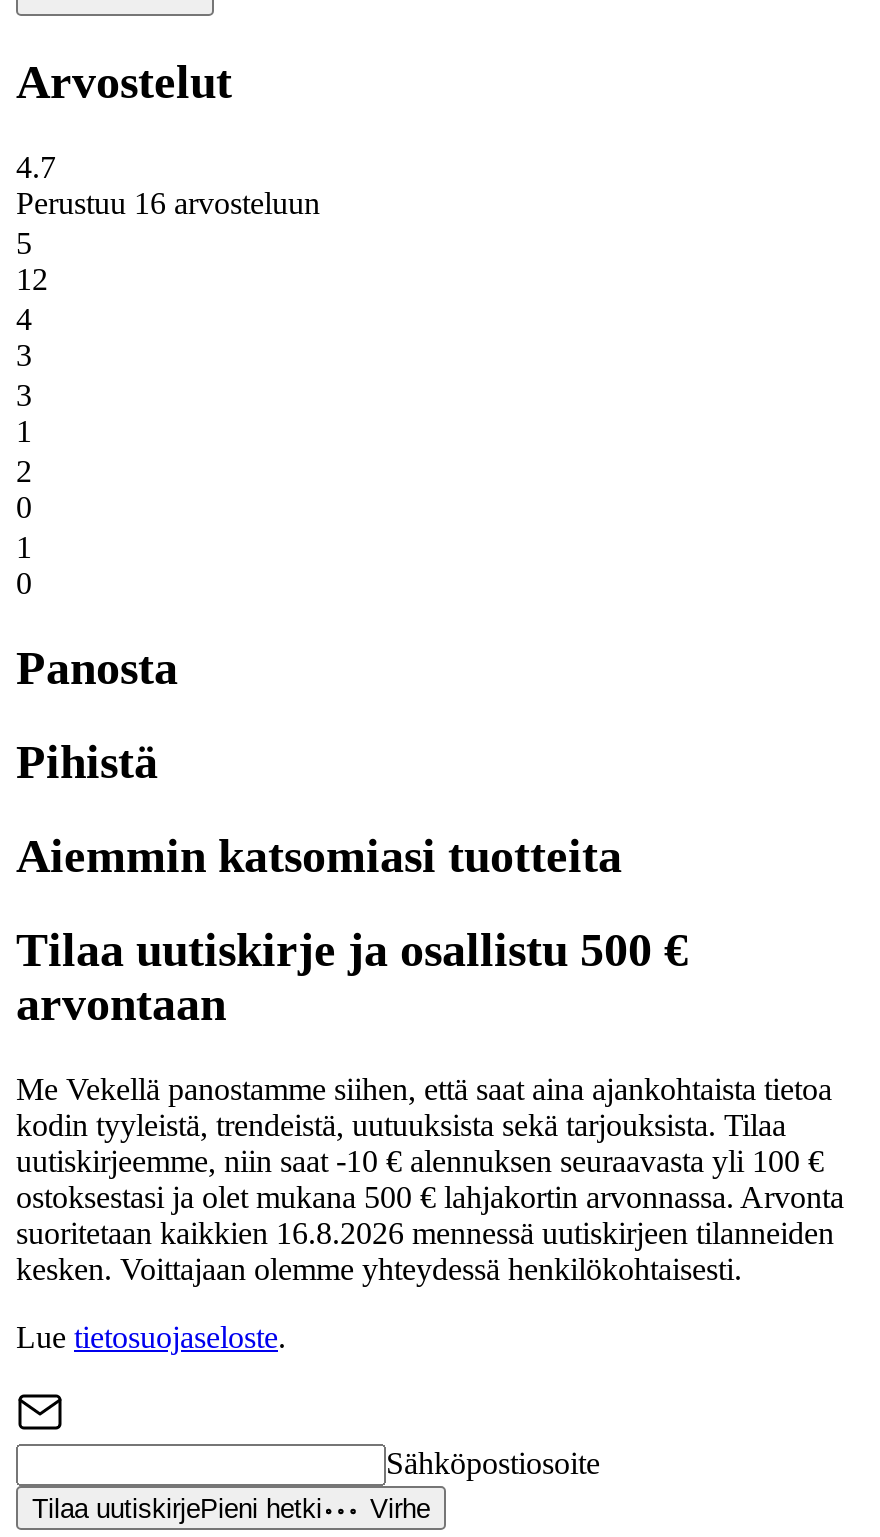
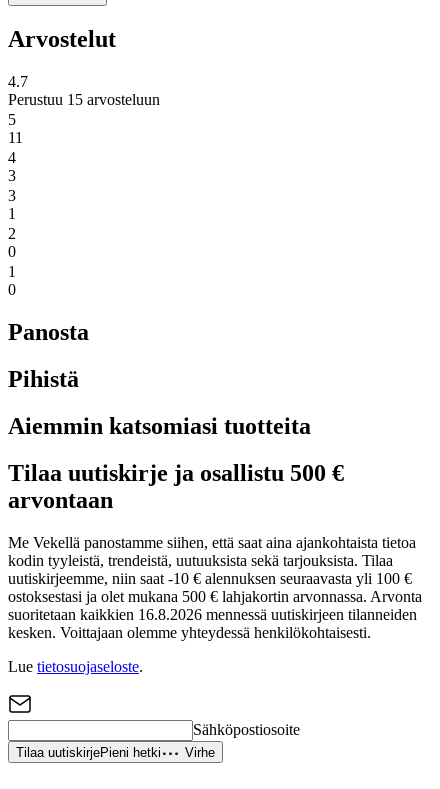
- Perustuu 16 arvosteluun
+ Perustuu 15 arvosteluun

- 12
+ 11
